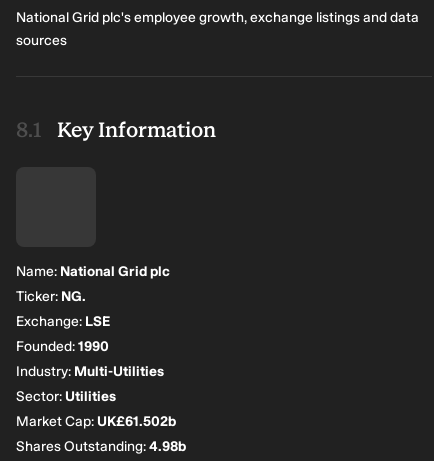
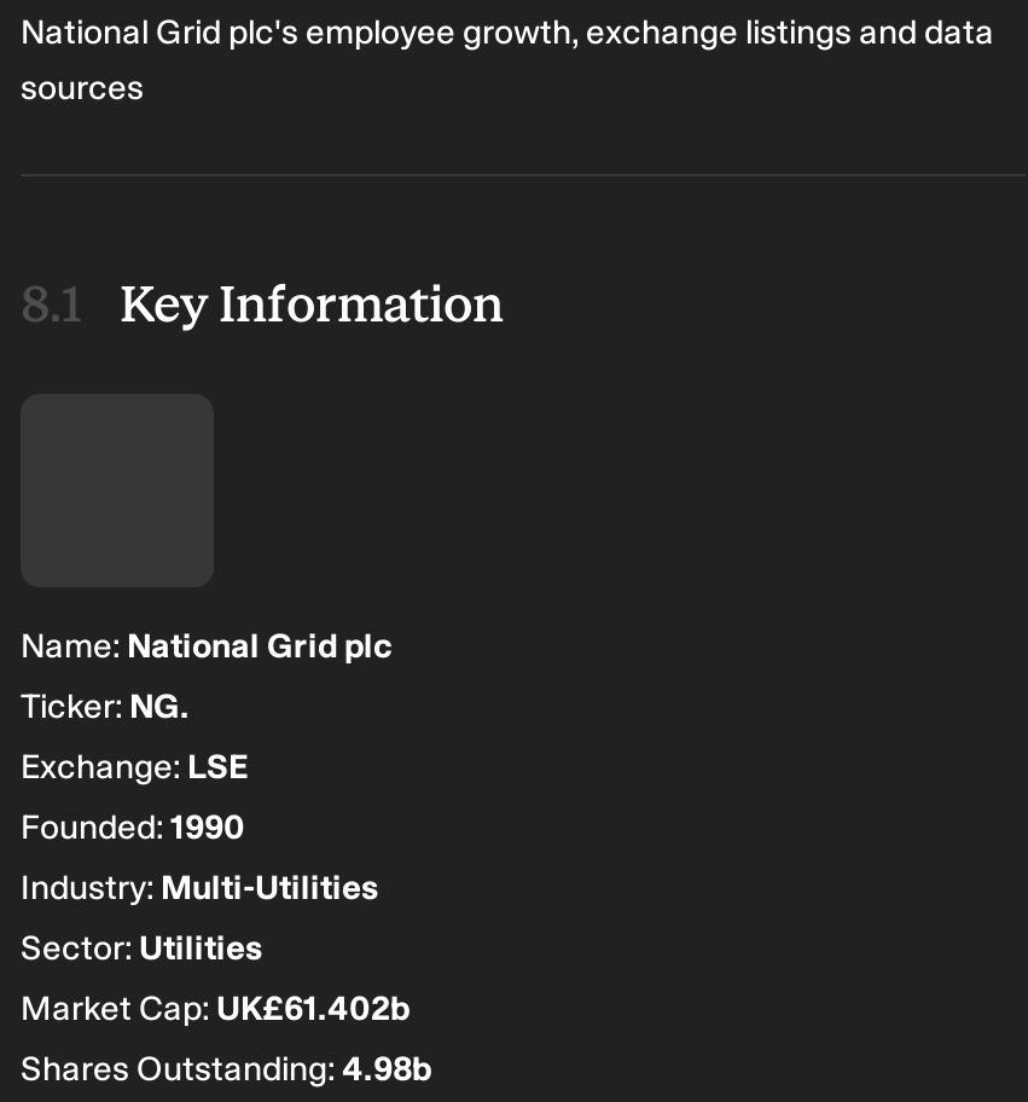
- Market Cap: UK£61.502b
+ Market Cap: UK£61.402b
